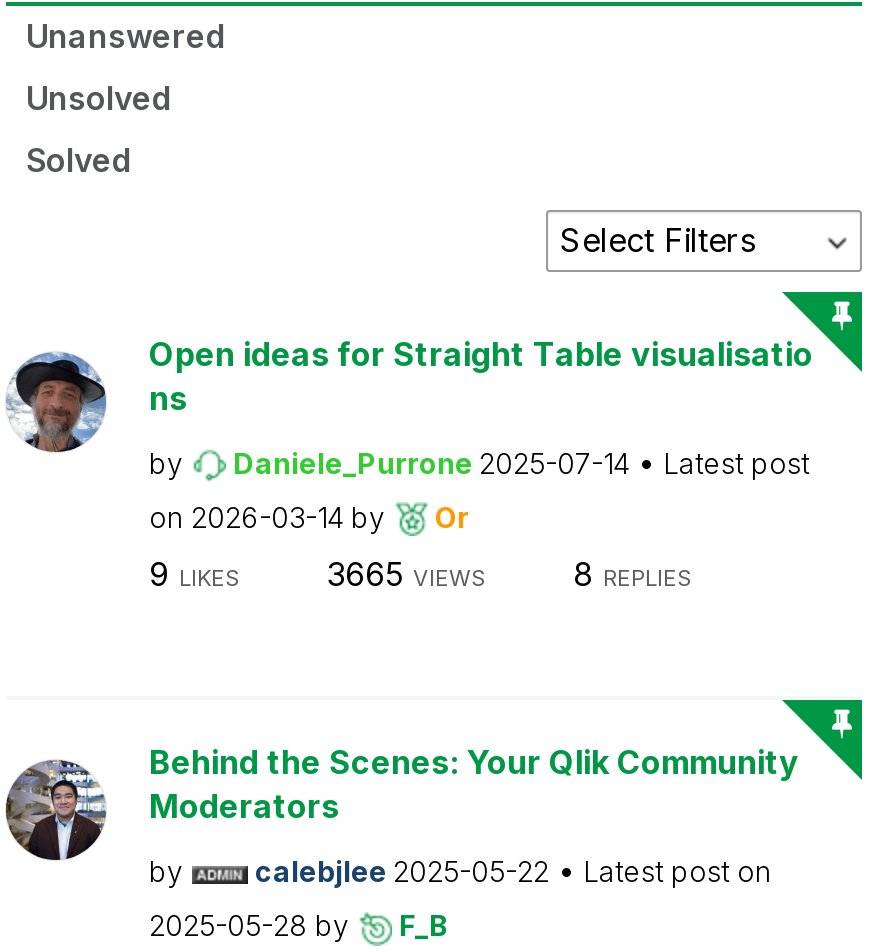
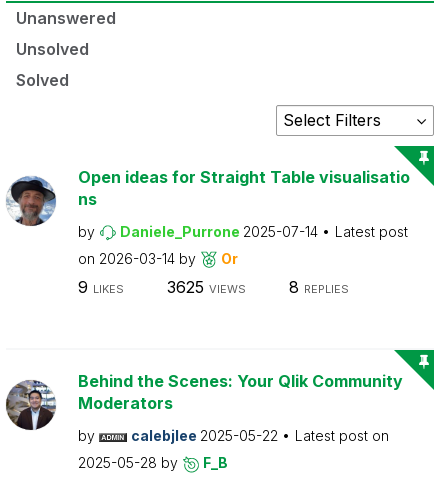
- 9 LIKES 3665 VIEWS 8 REPLIES
+ 9 LIKES 3625 VIEWS 8 REPLIES
